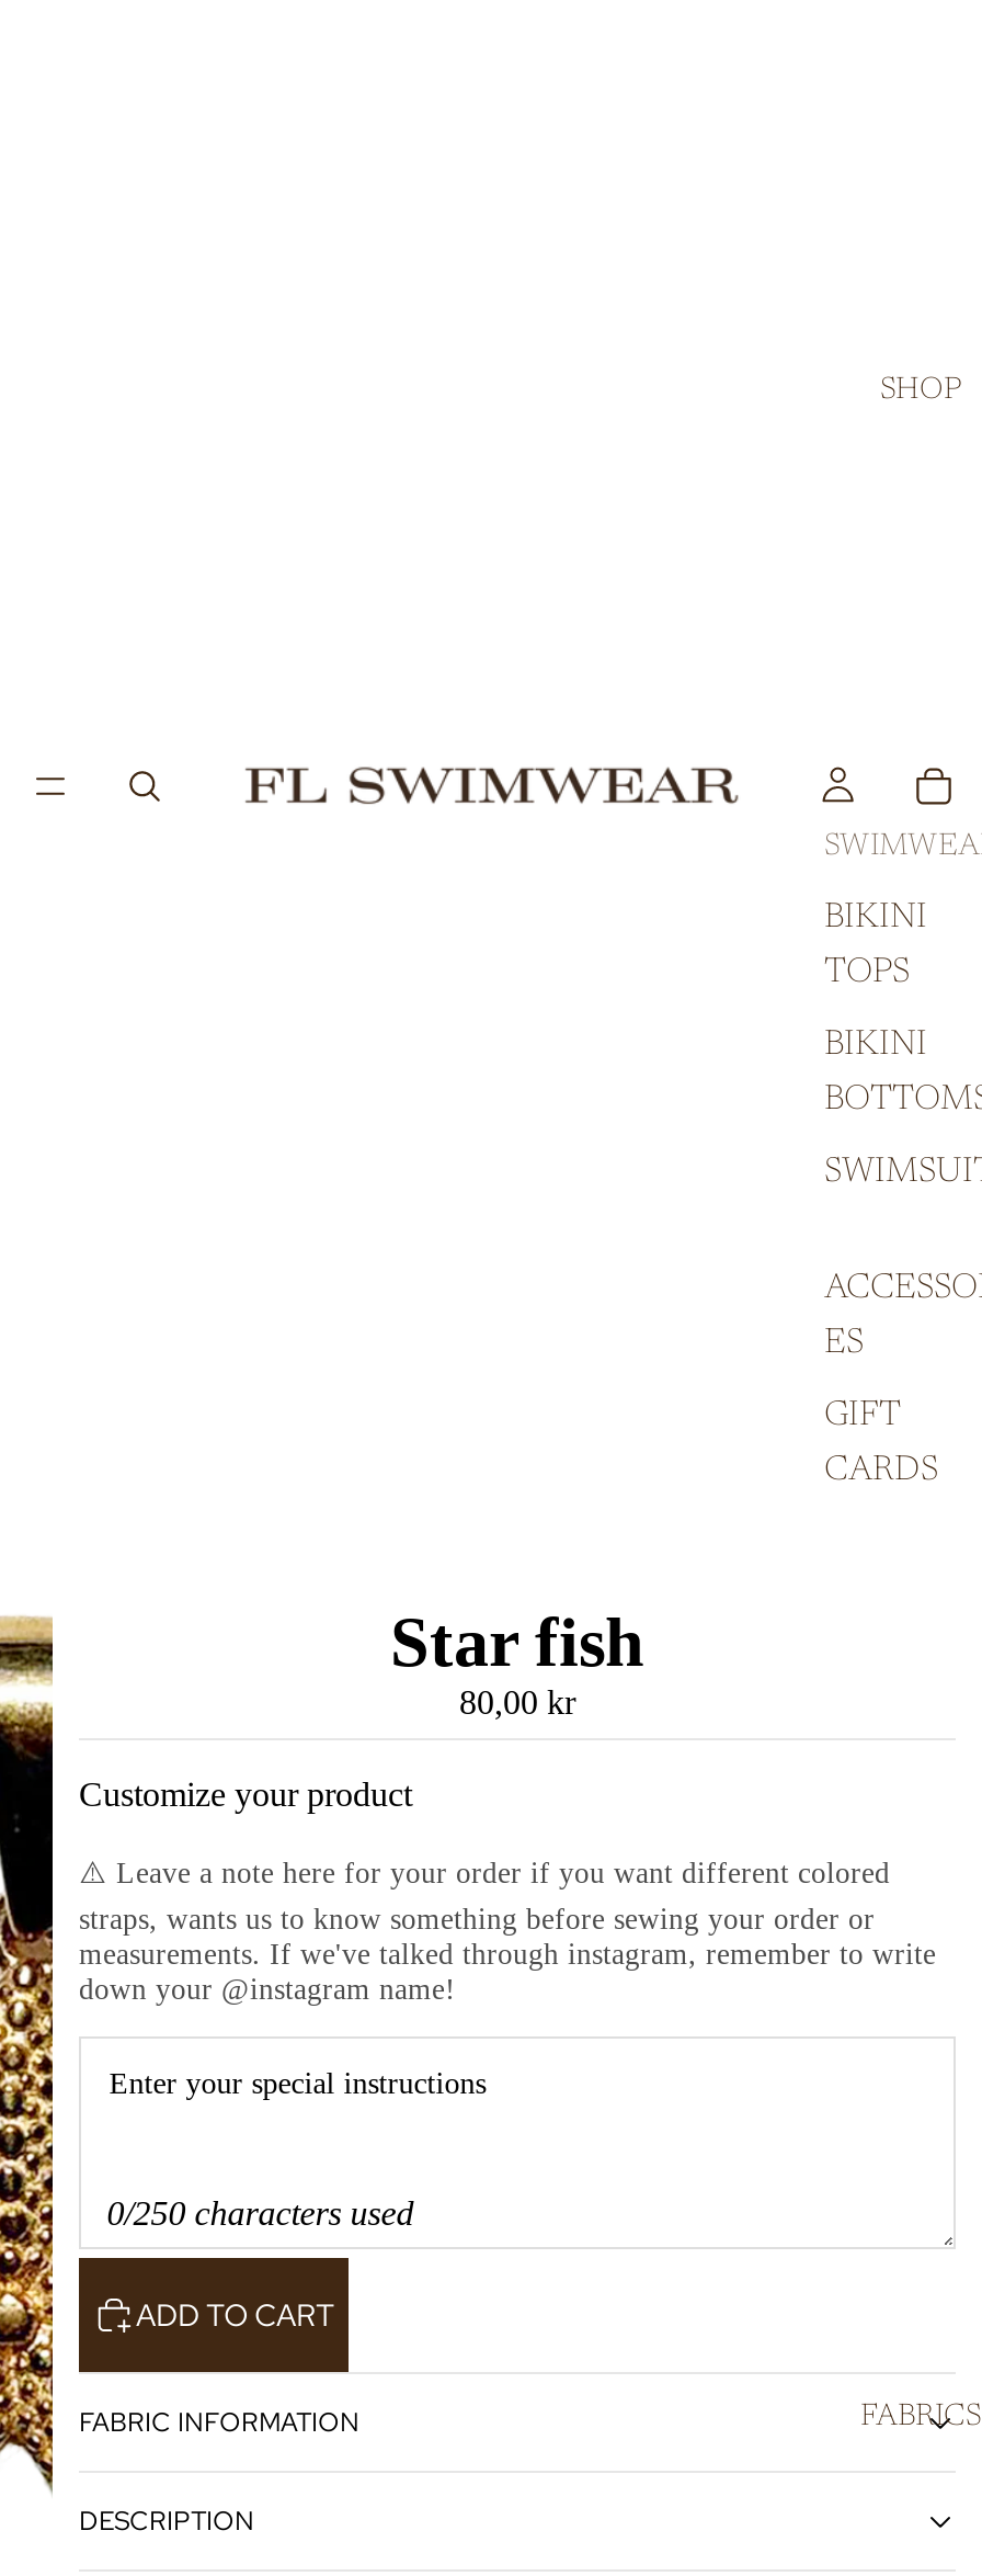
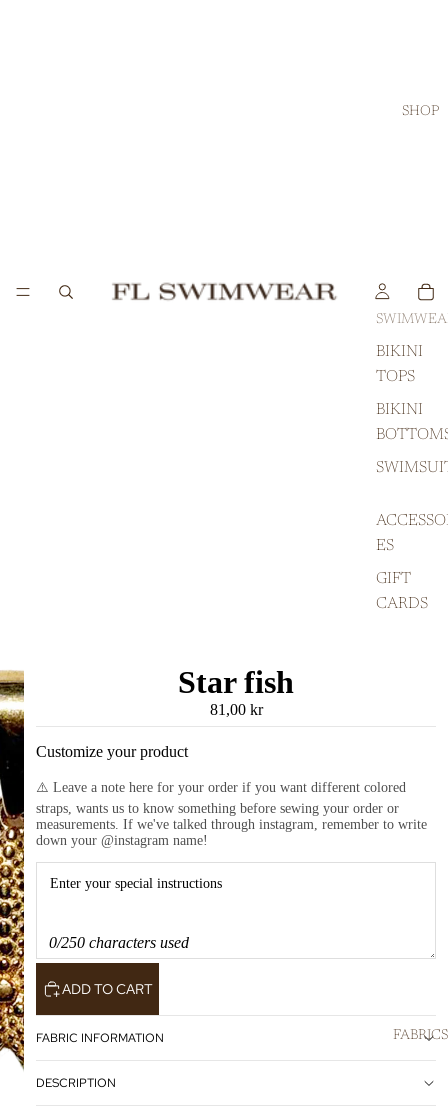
- 80,00 kr
+ 81,00 kr
